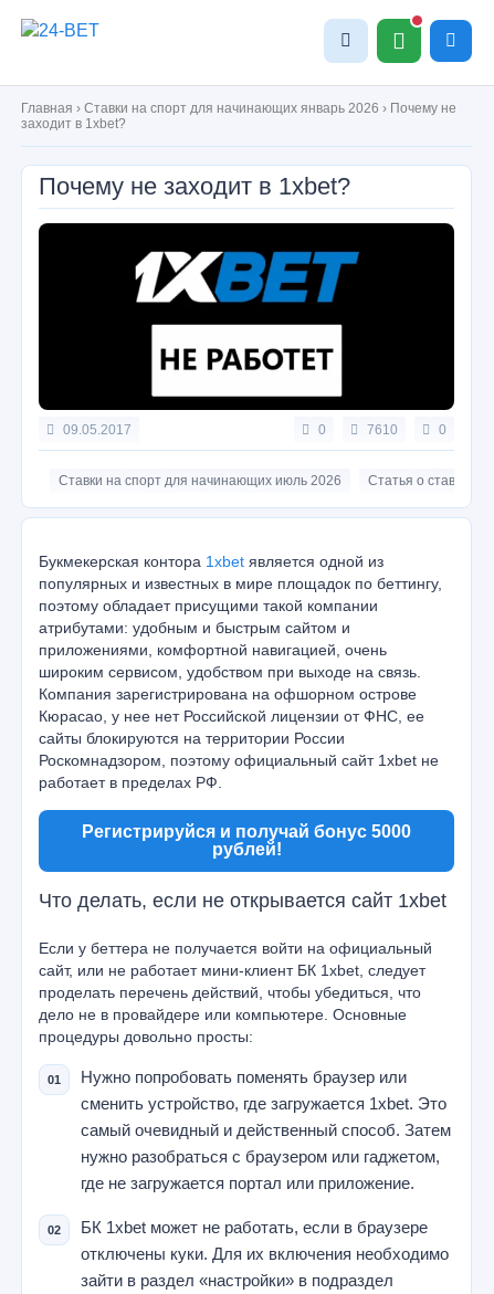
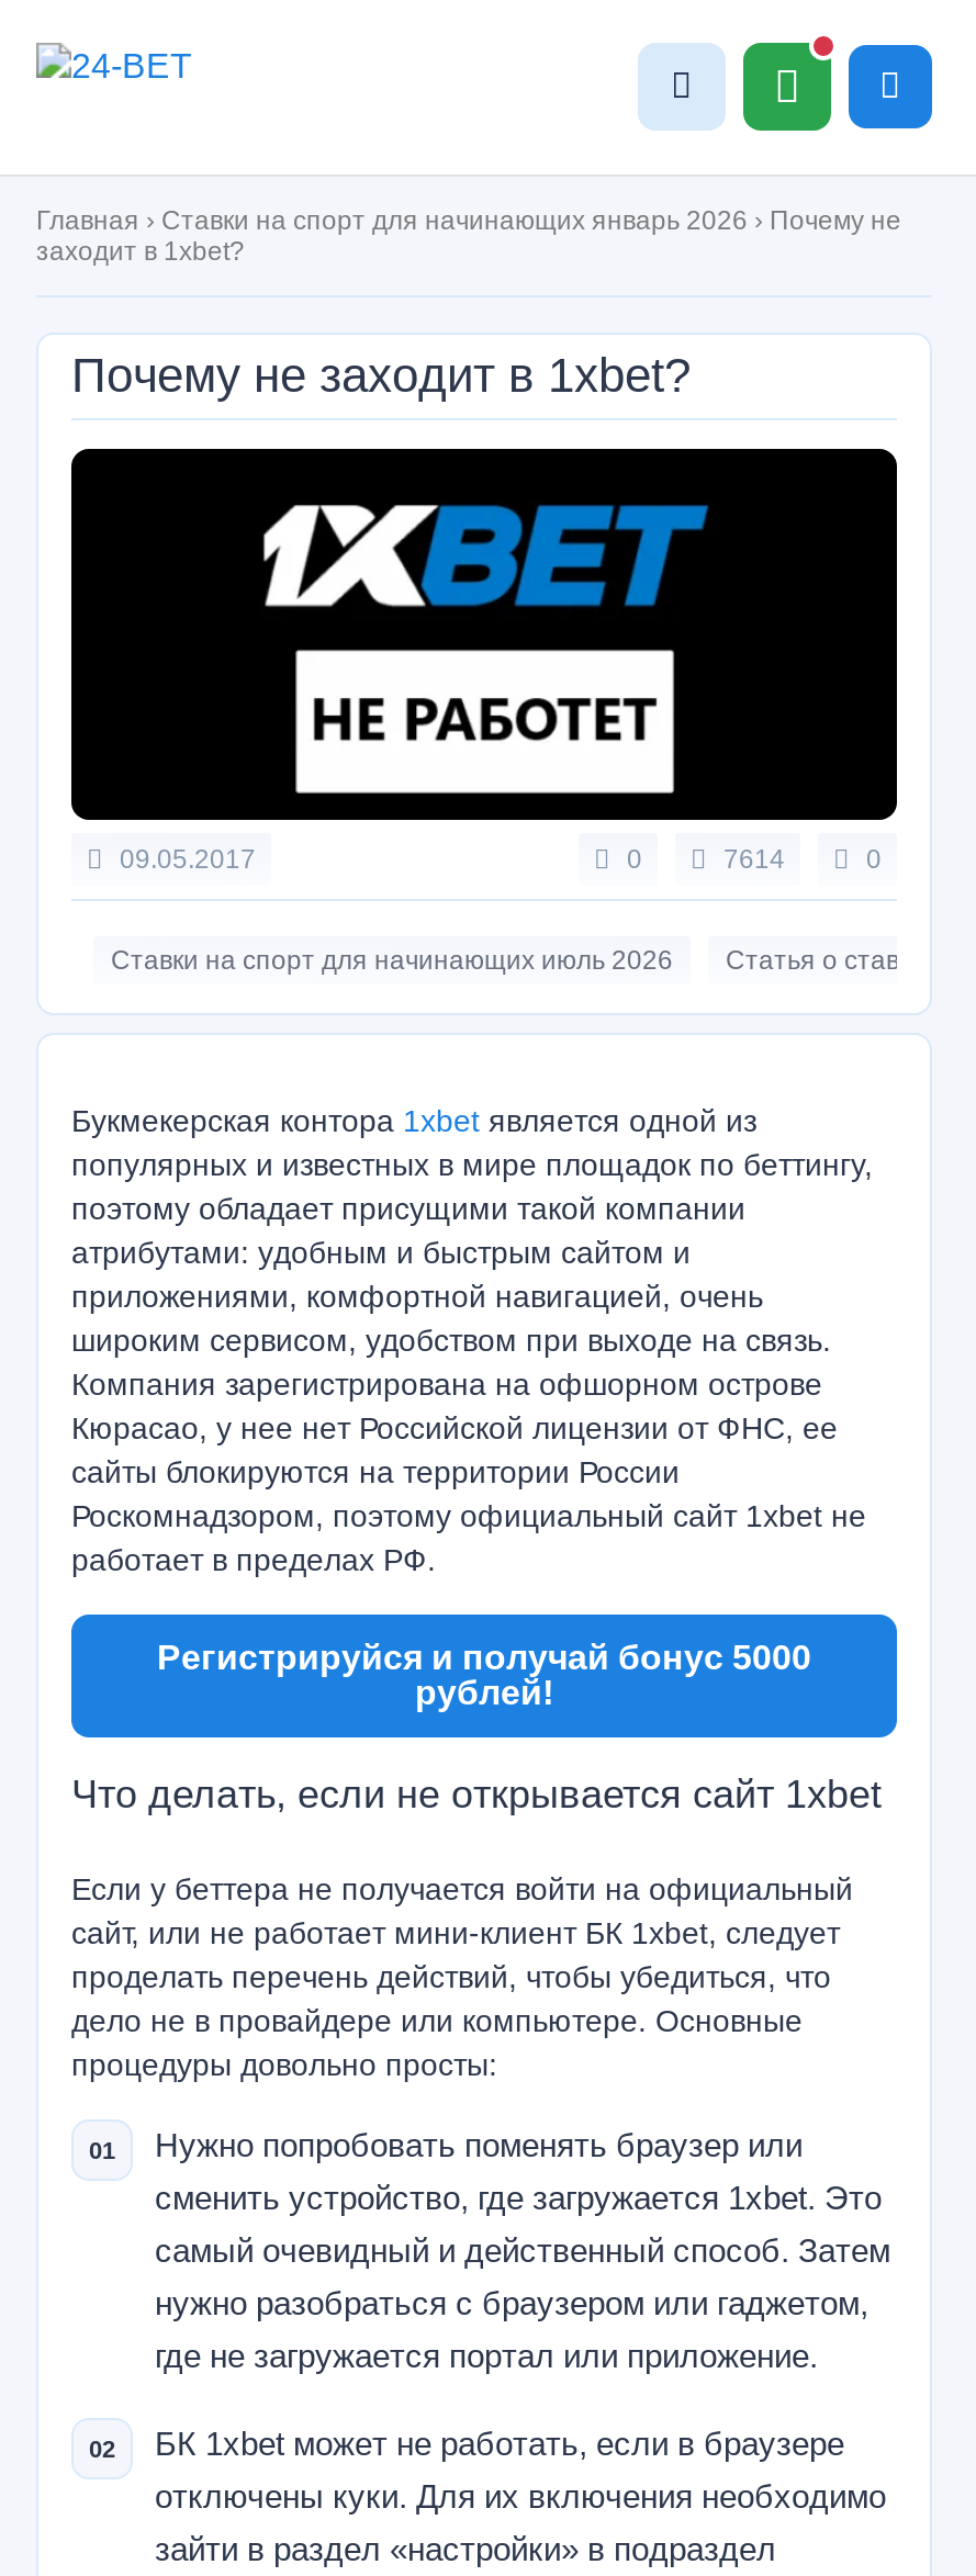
- 7610
+ 7614
